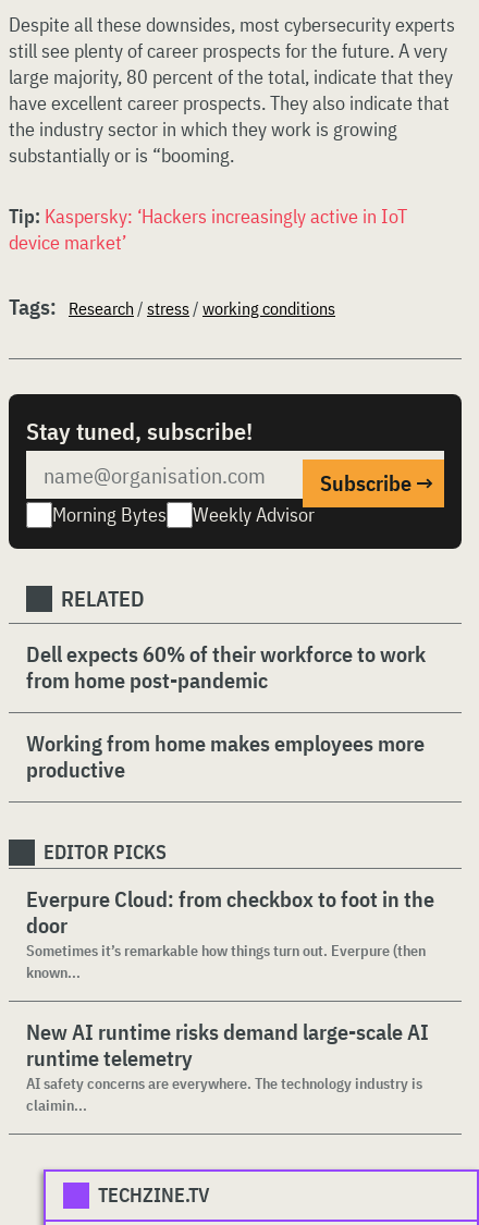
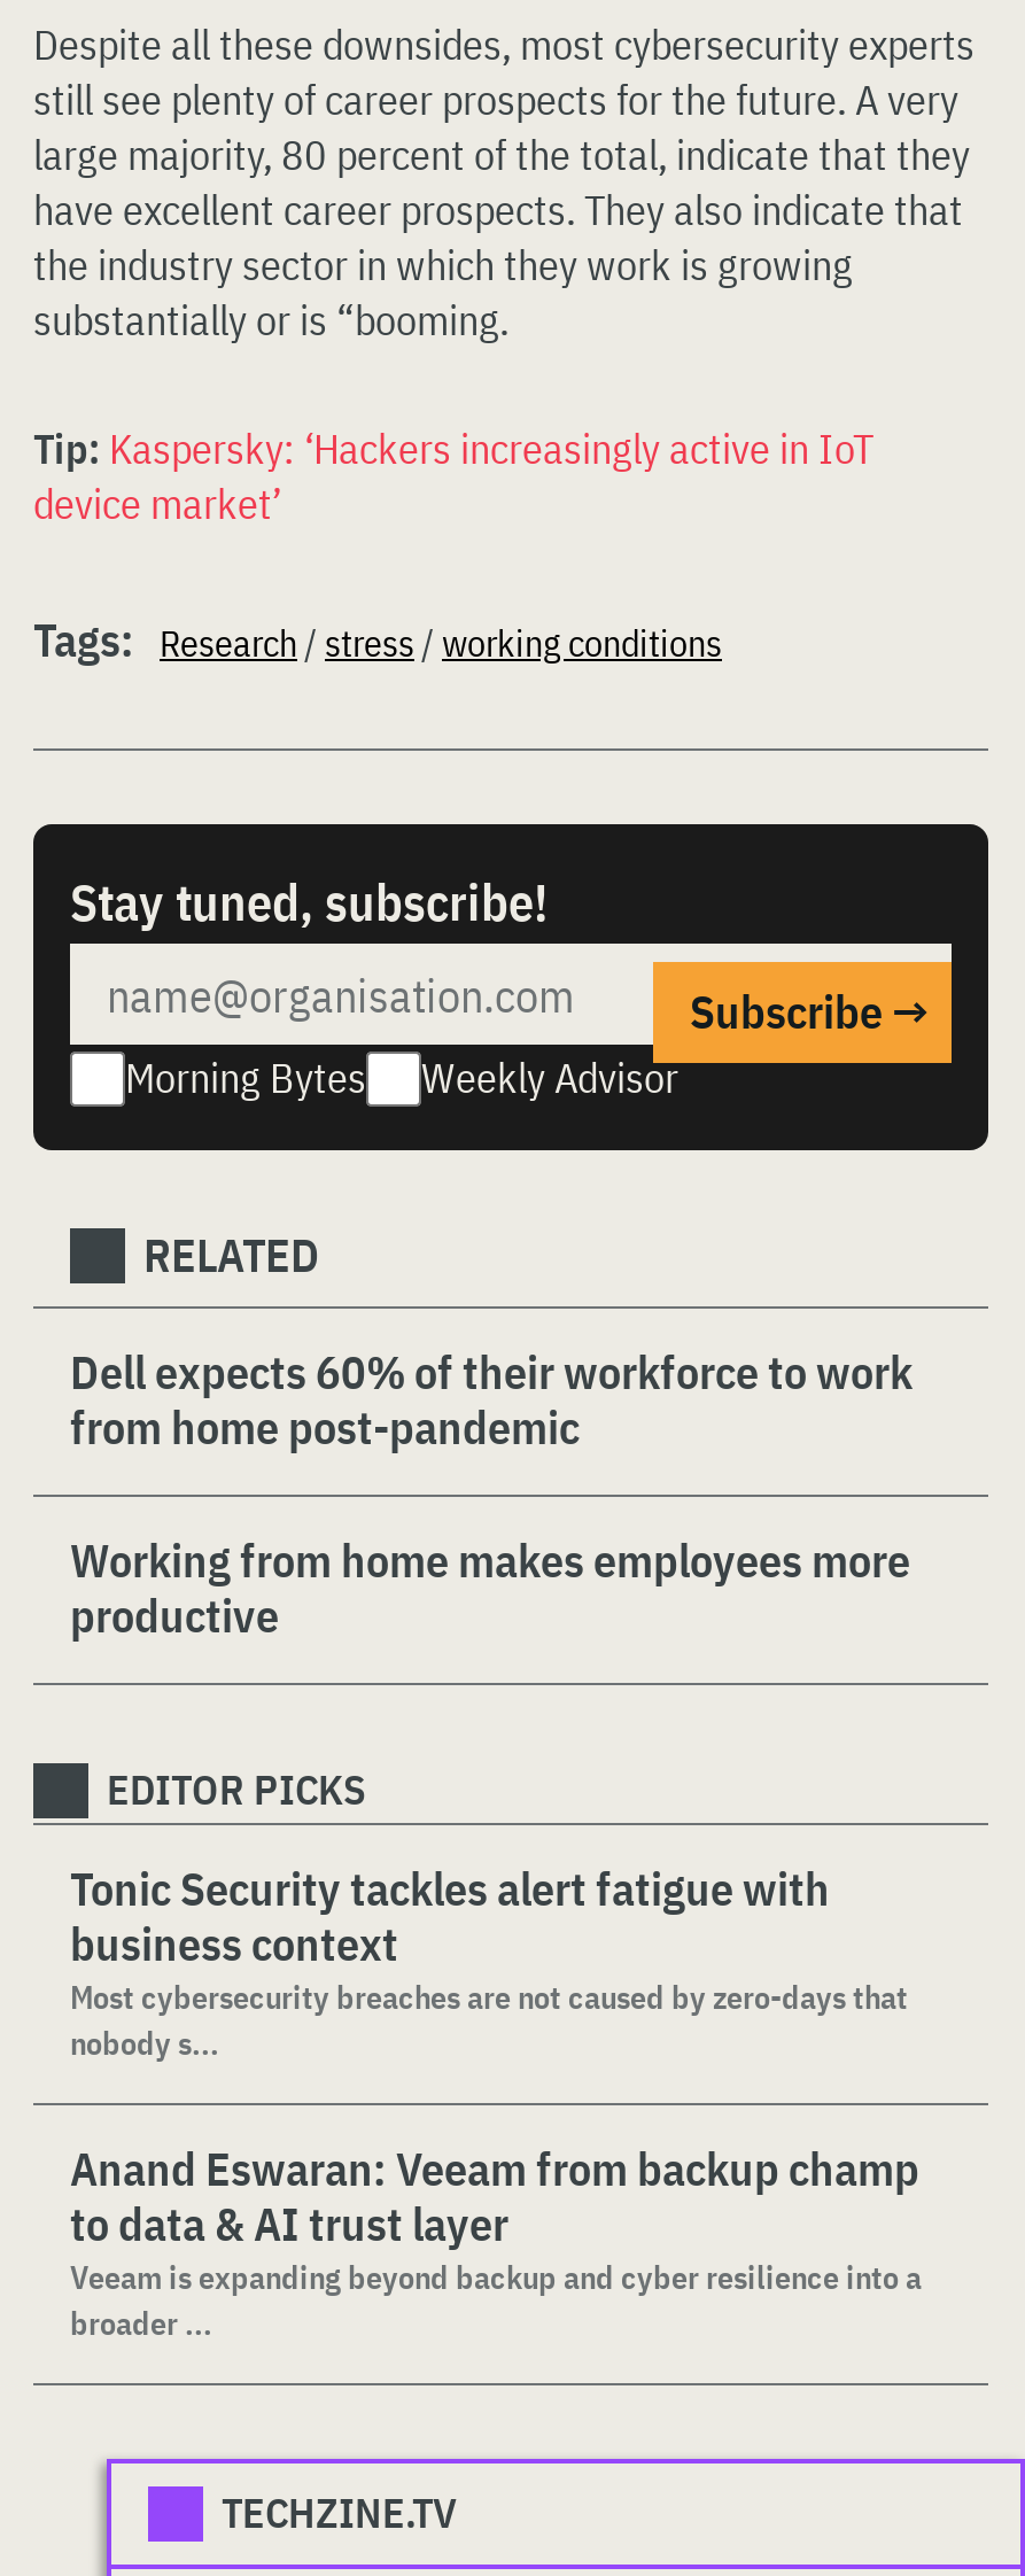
- Everpure Cloud: from checkbox to foot in the
- door
- Sometimes it’s remarkable how things turn out. Everpure (then
- known...
+ Tonic Security tackles alert fatigue with
+ business context
+ Most cybersecurity breaches are not caused by zero-days that
+ nobody s...

- New AI runtime risks demand large-scale AI
- runtime telemetry
- AI safety concerns are everywhere. The technology industry is
- claimin...
+ Anand Eswaran: Veeam from backup champ
+ to data & AI trust layer
+ Veeam is expanding beyond backup and cyber resilience into a
+ broader ...
